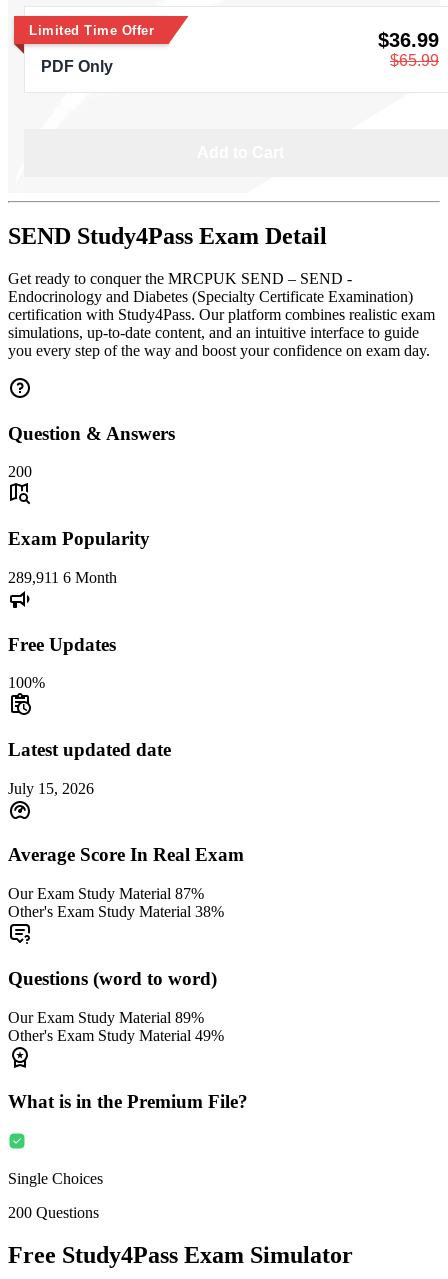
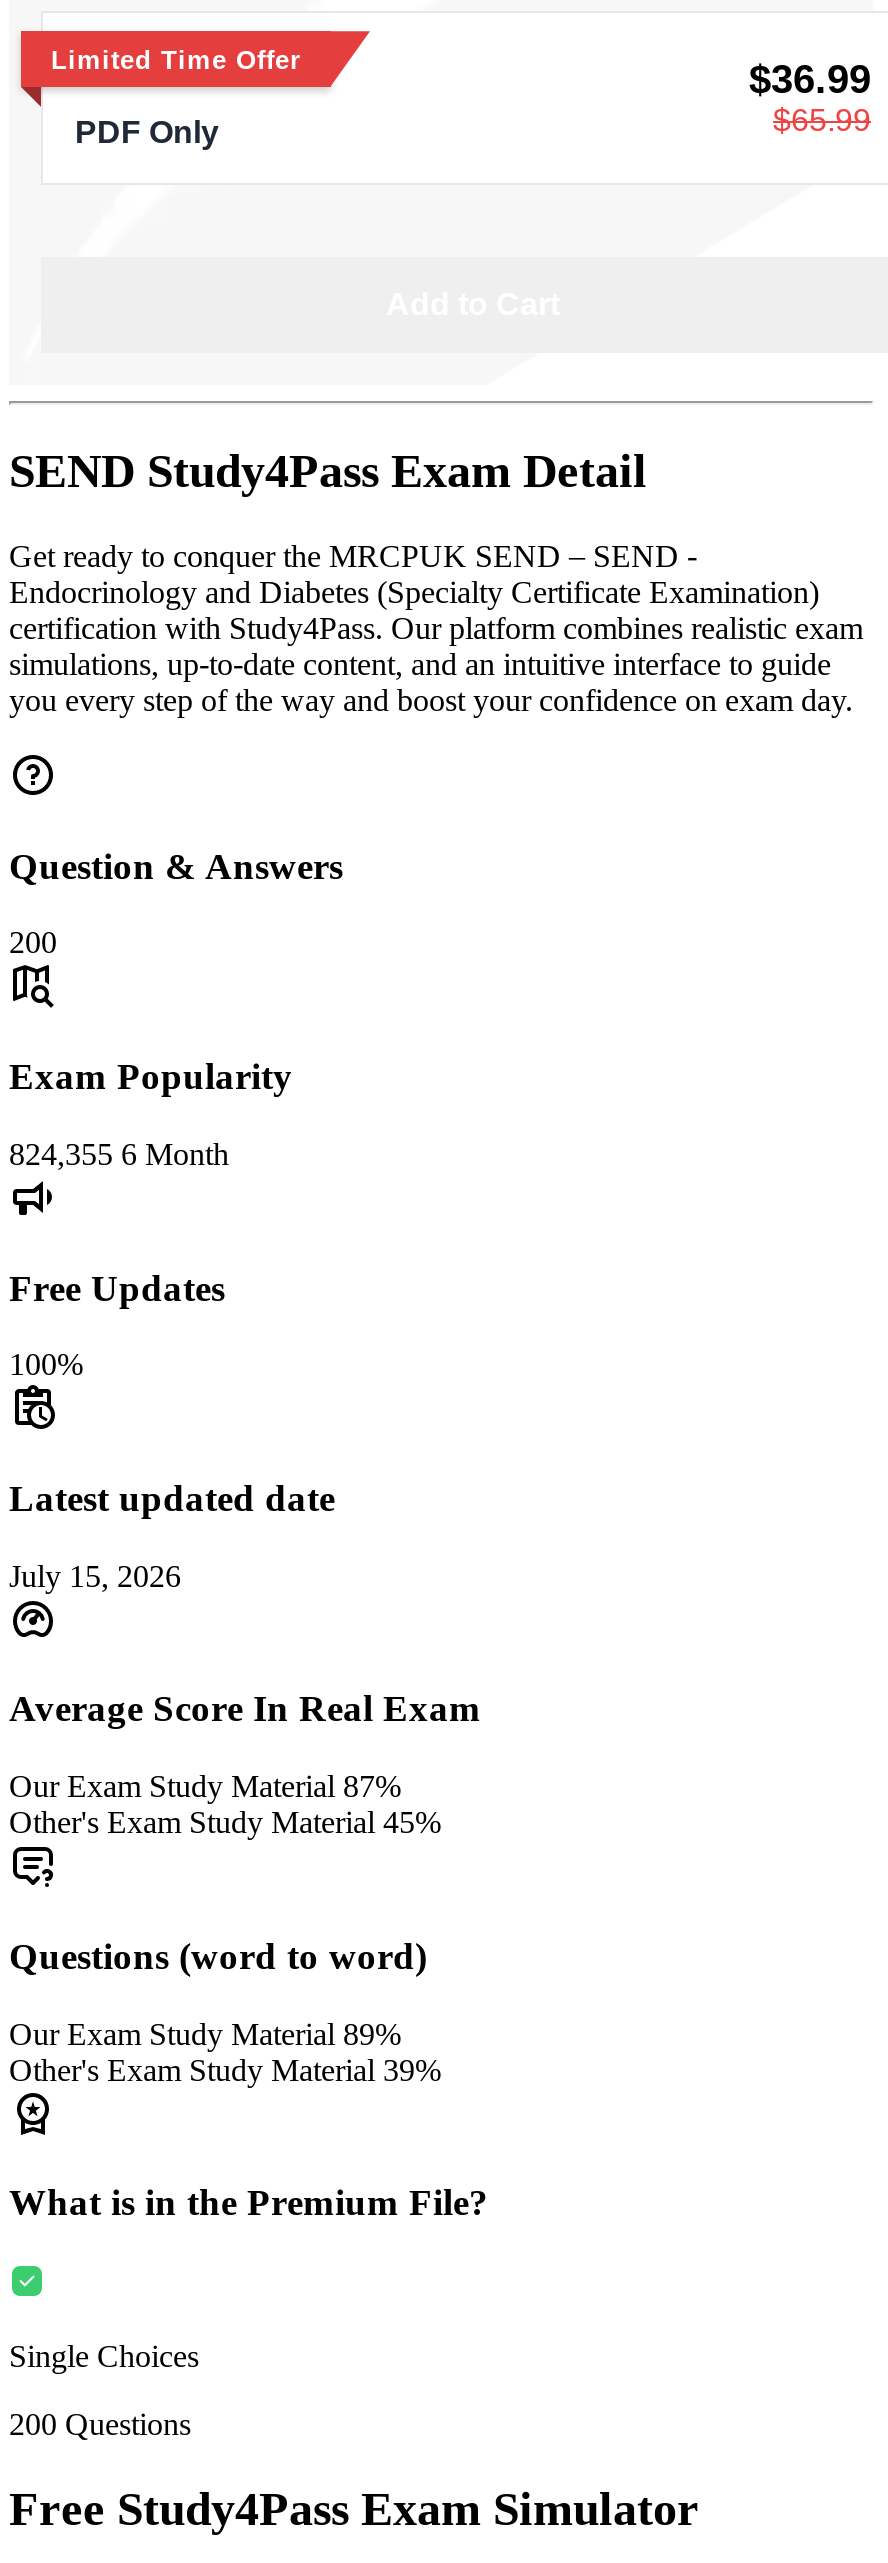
- 289,911 6 Month
+ 824,355 6 Month

- Other's Exam Study Material 38%
+ Other's Exam Study Material 45%

- Other's Exam Study Material 49%
+ Other's Exam Study Material 39%
